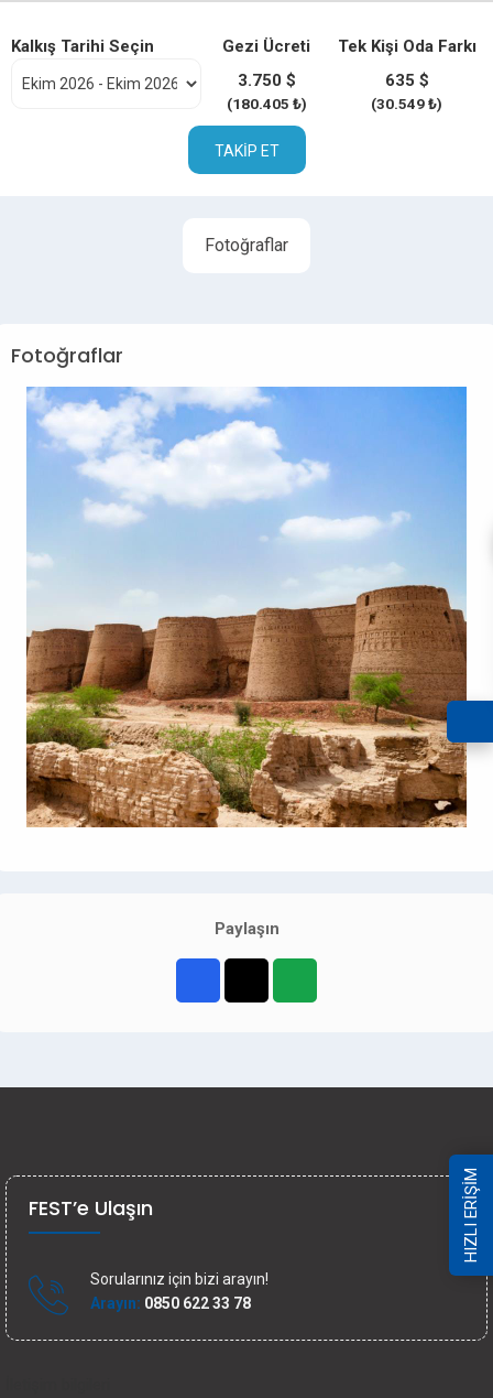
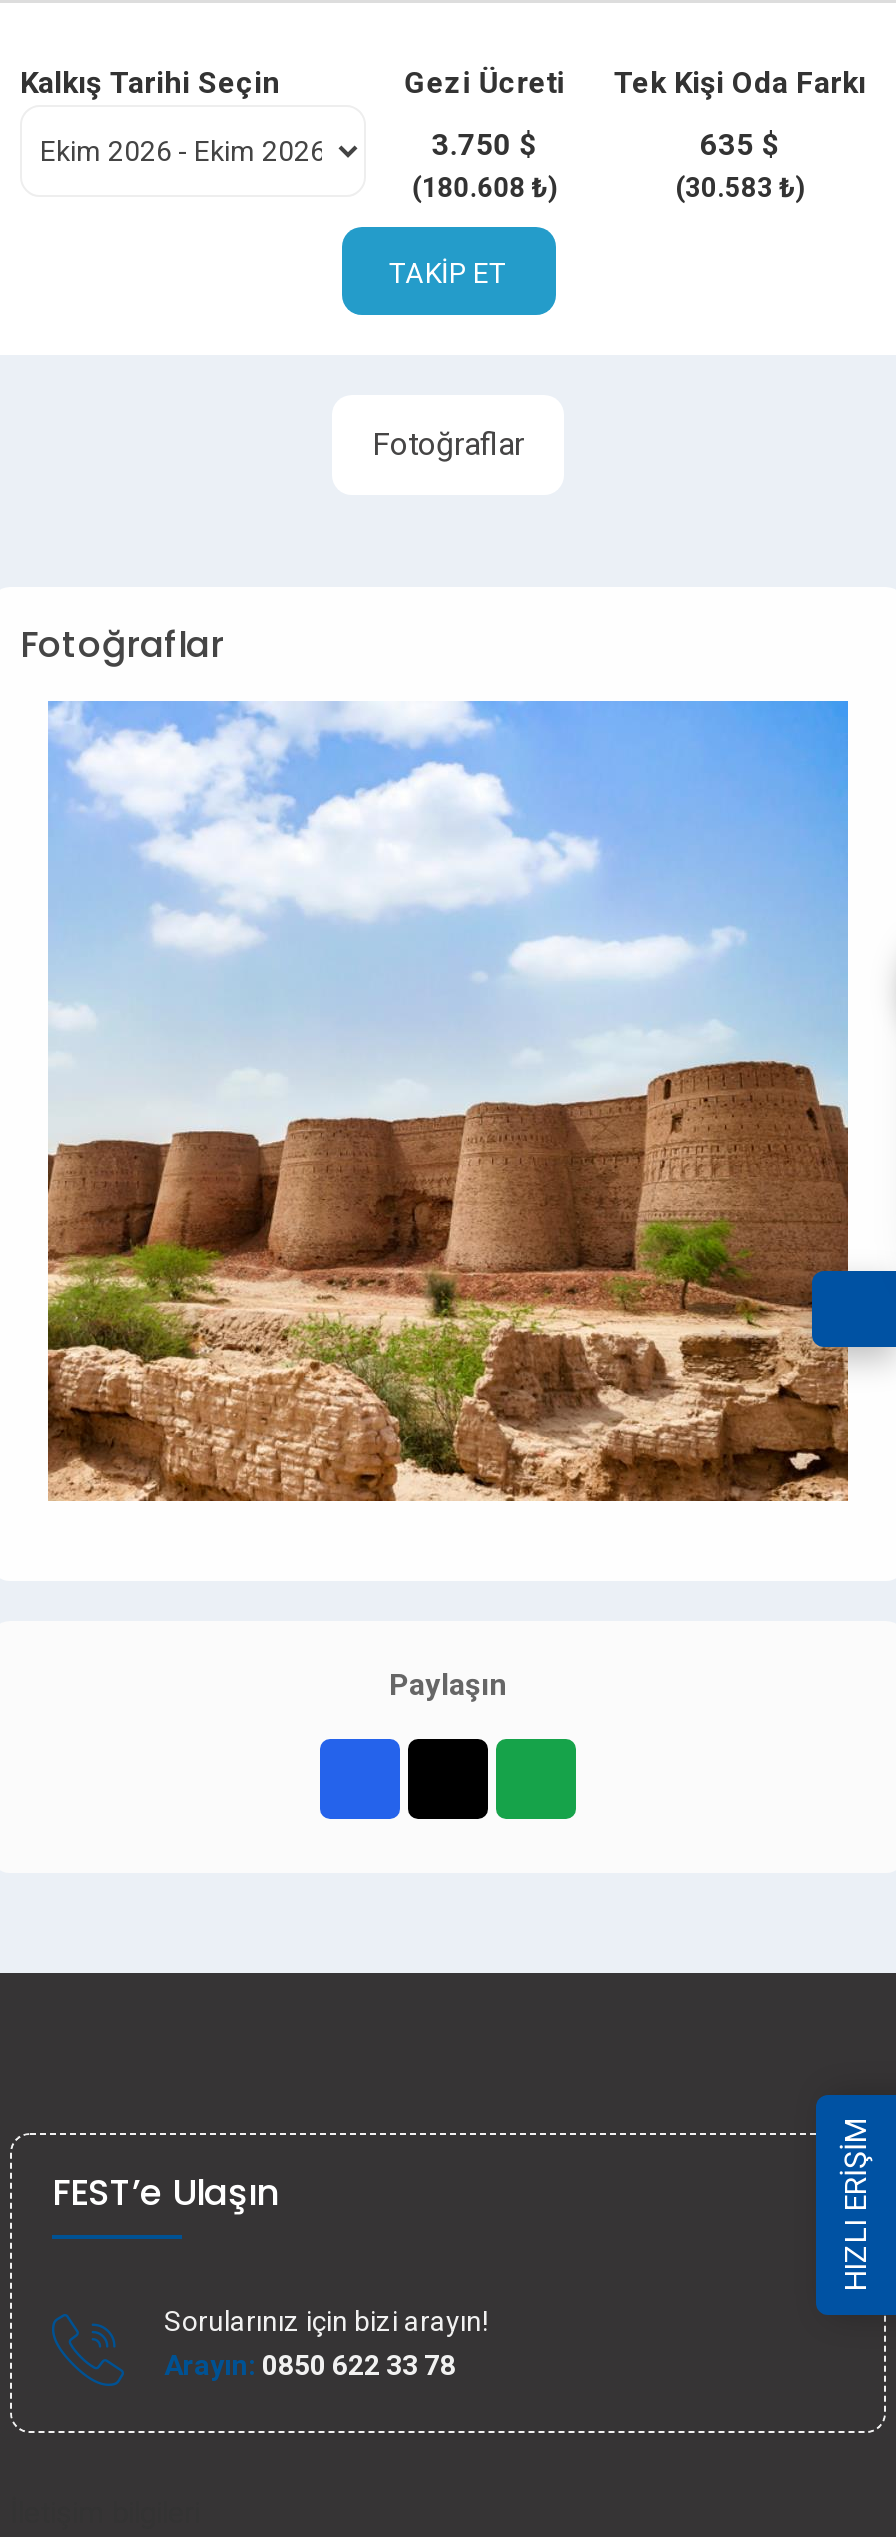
- (180.405 ₺)
+ (180.608 ₺)

- (30.549 ₺)
+ (30.583 ₺)
